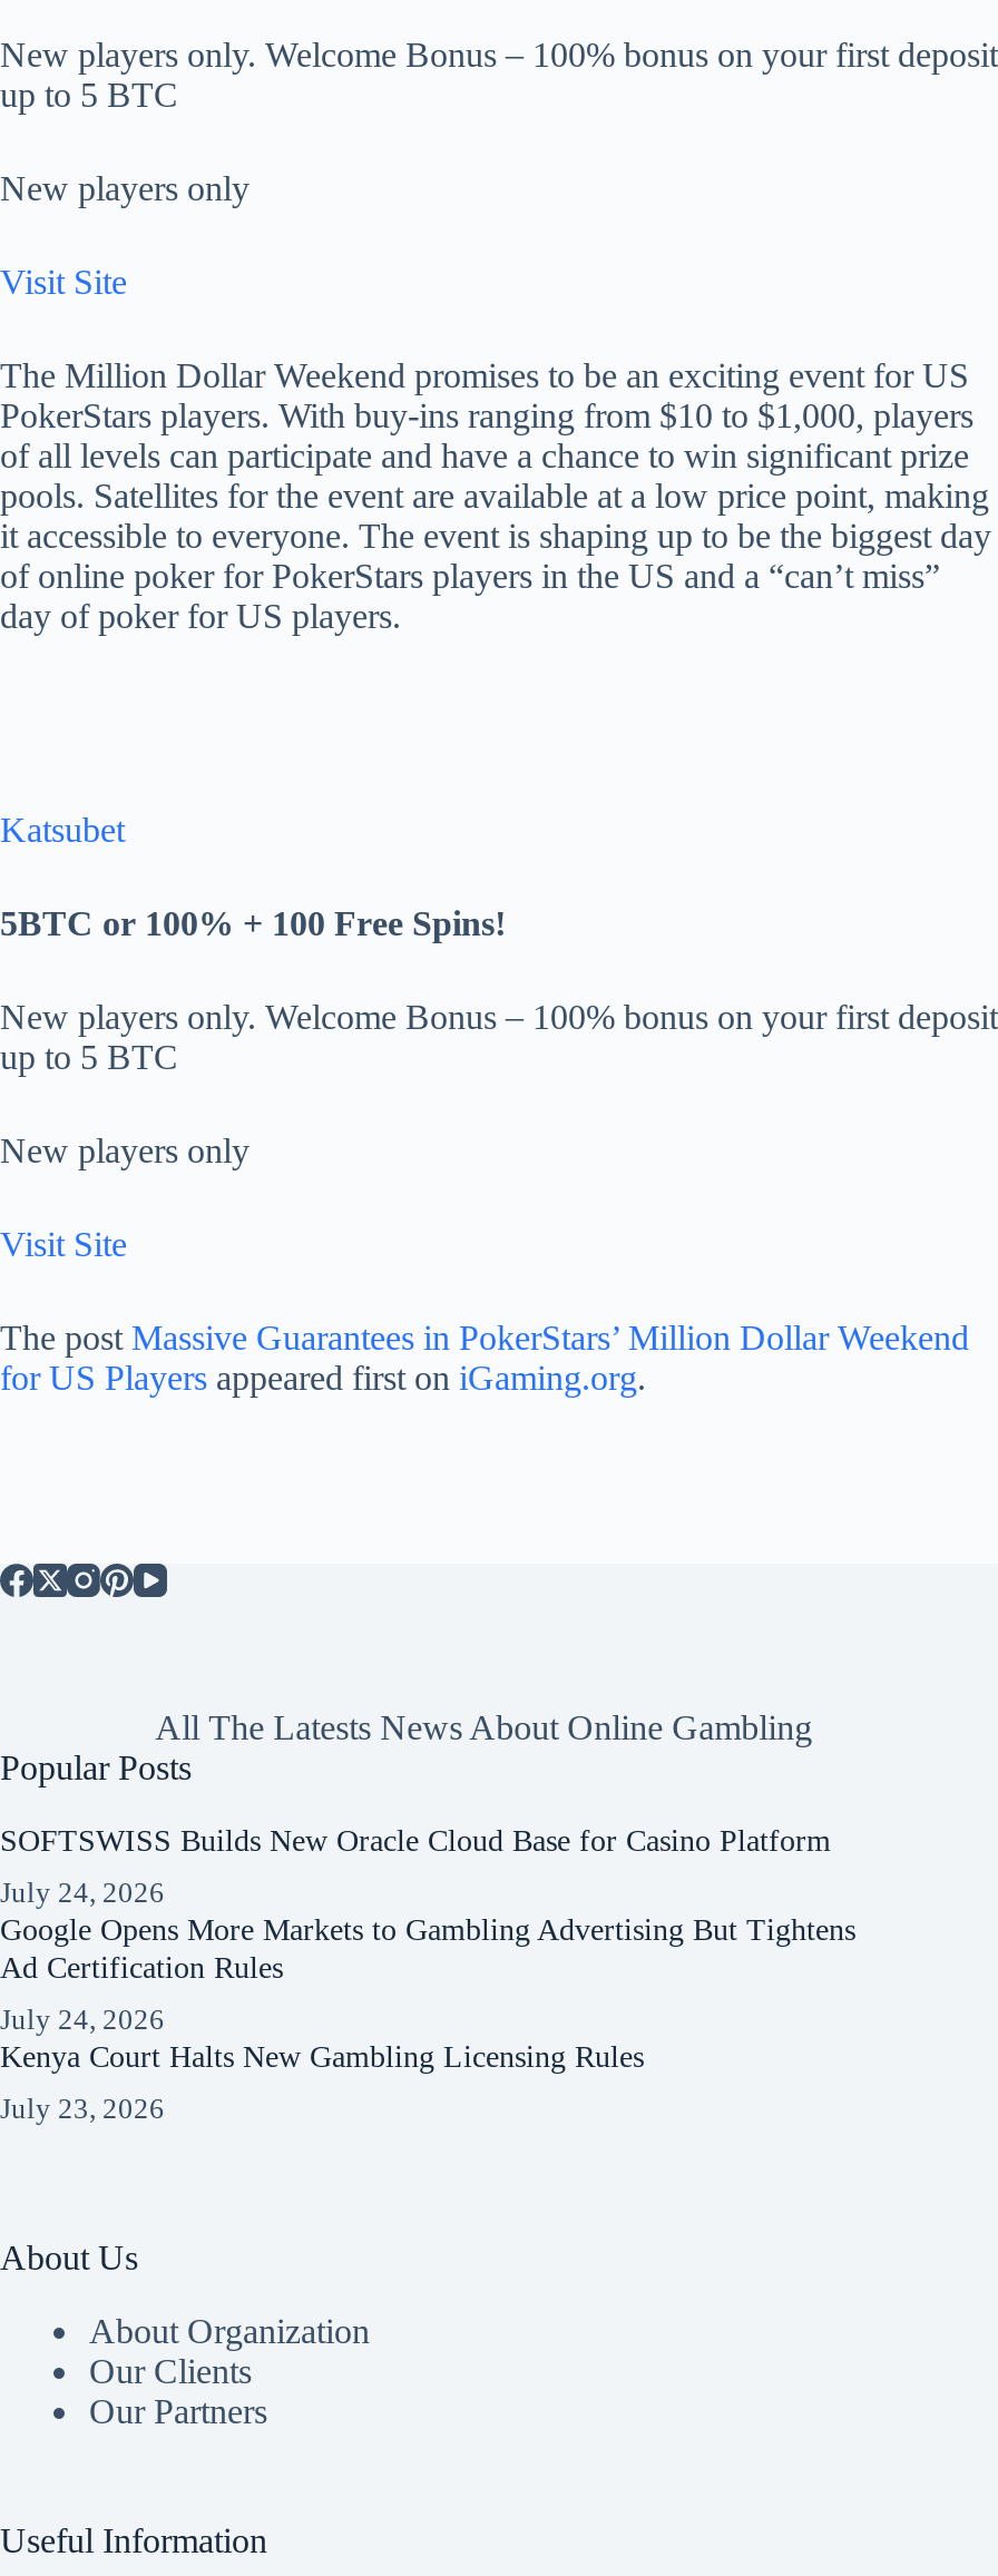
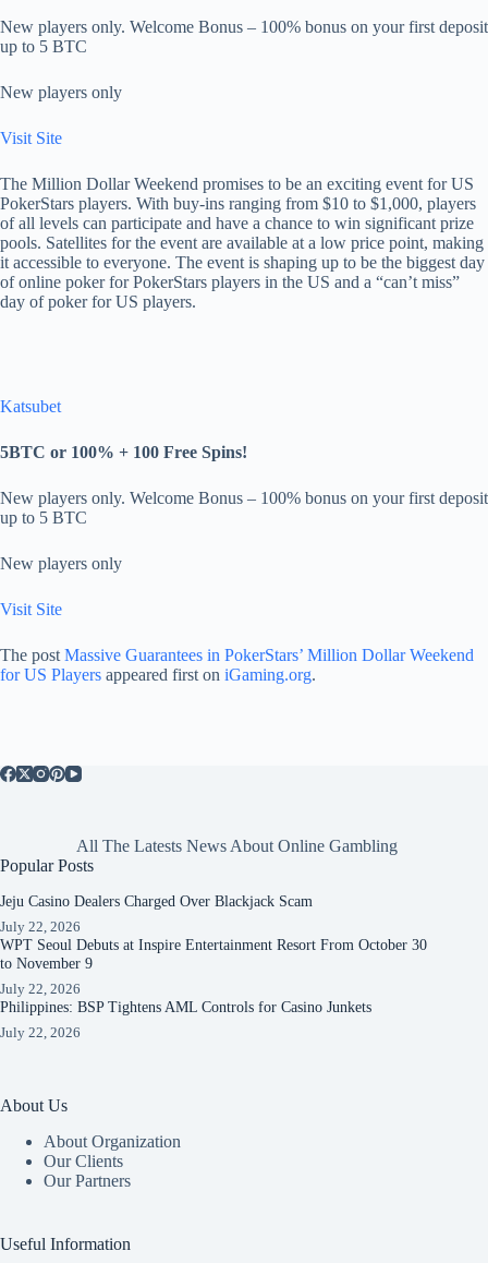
- SOFTSWISS Builds New Oracle Cloud Base for Casino Platform
+ Jeju Casino Dealers Charged Over Blackjack Scam

- July 24, 2026
- Google Opens More Markets to Gambling Advertising But Tightens
- Ad Certification Rules
+ July 22, 2026
+ WPT Seoul Debuts at Inspire Entertainment Resort From October 30
+ to November 9

- July 24, 2026
- Kenya Court Halts New Gambling Licensing Rules
+ July 22, 2026
+ Philippines: BSP Tightens AML Controls for Casino Junkets

- July 23, 2026
+ July 22, 2026
